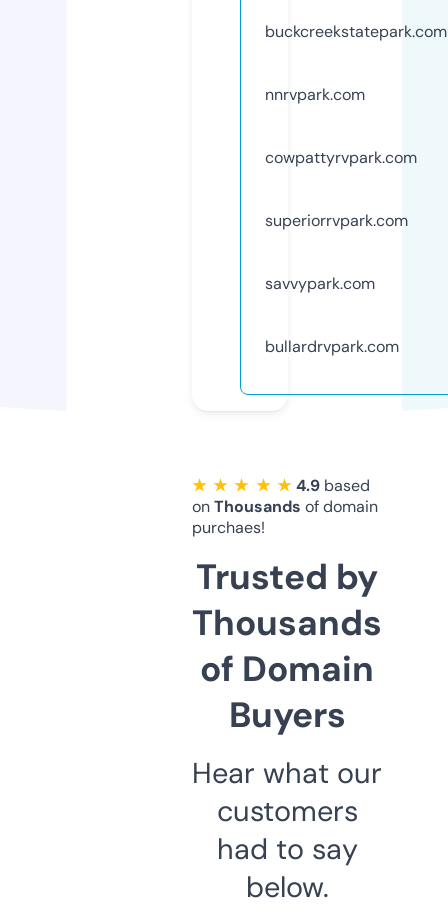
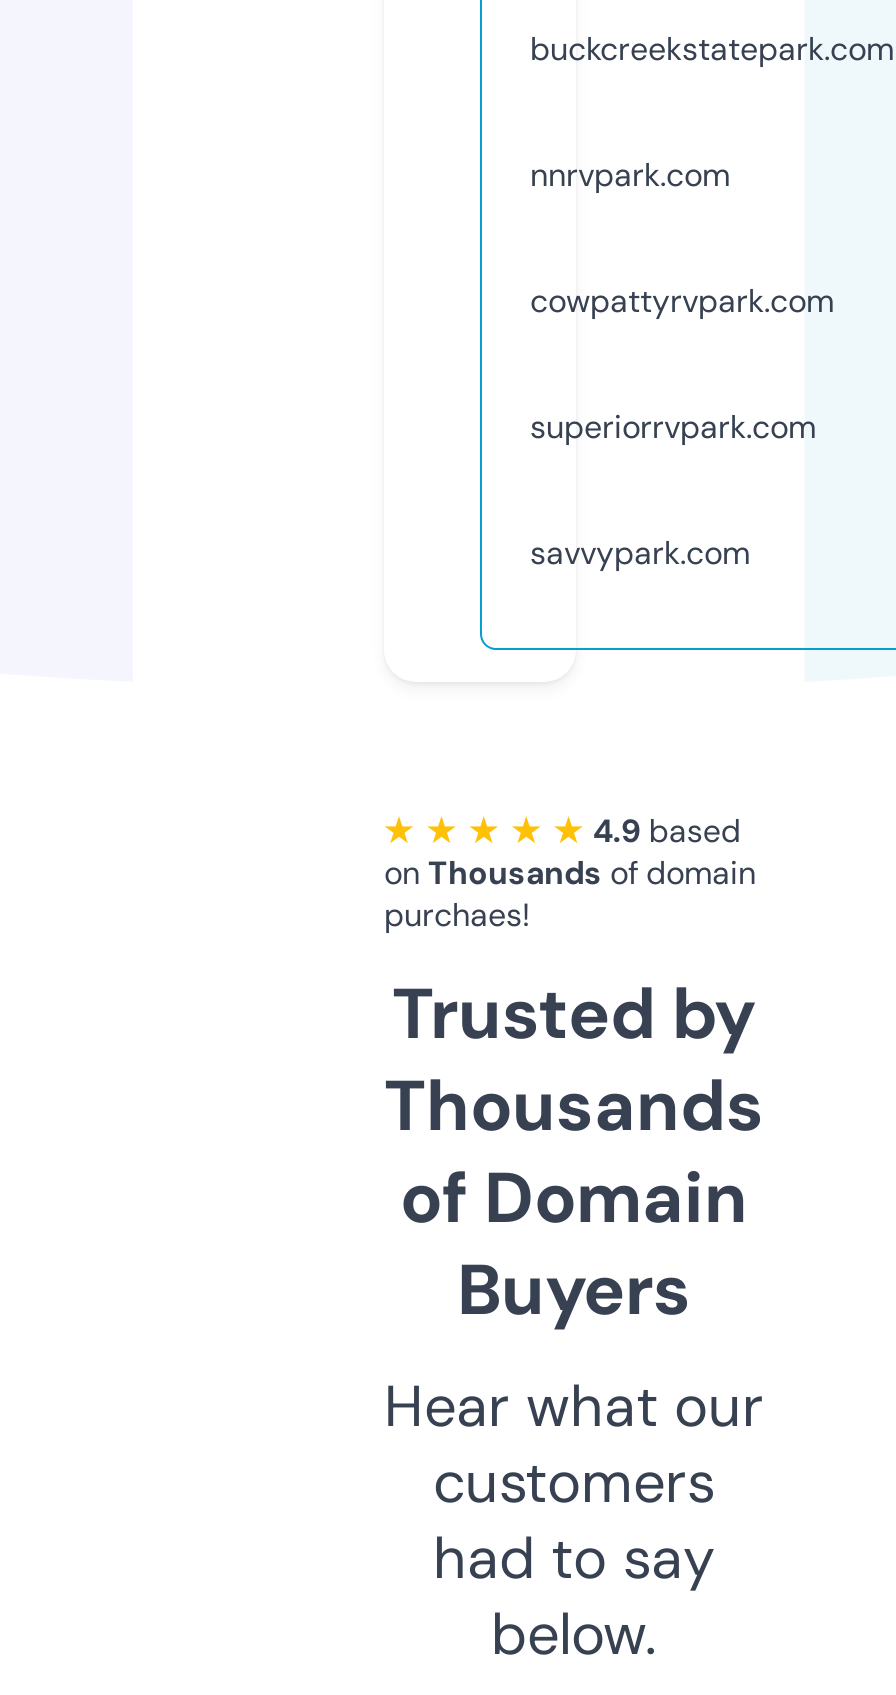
- bullardrvpark.com
